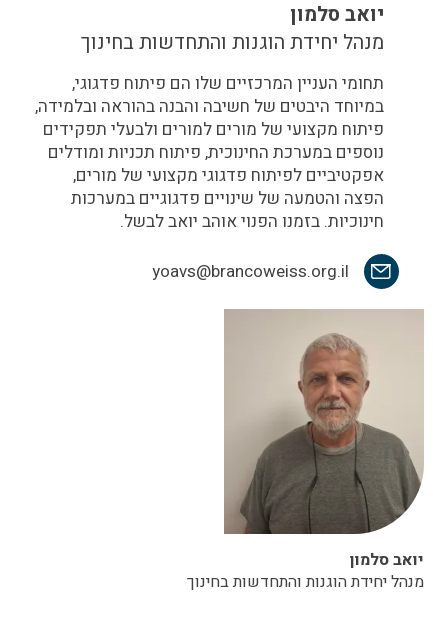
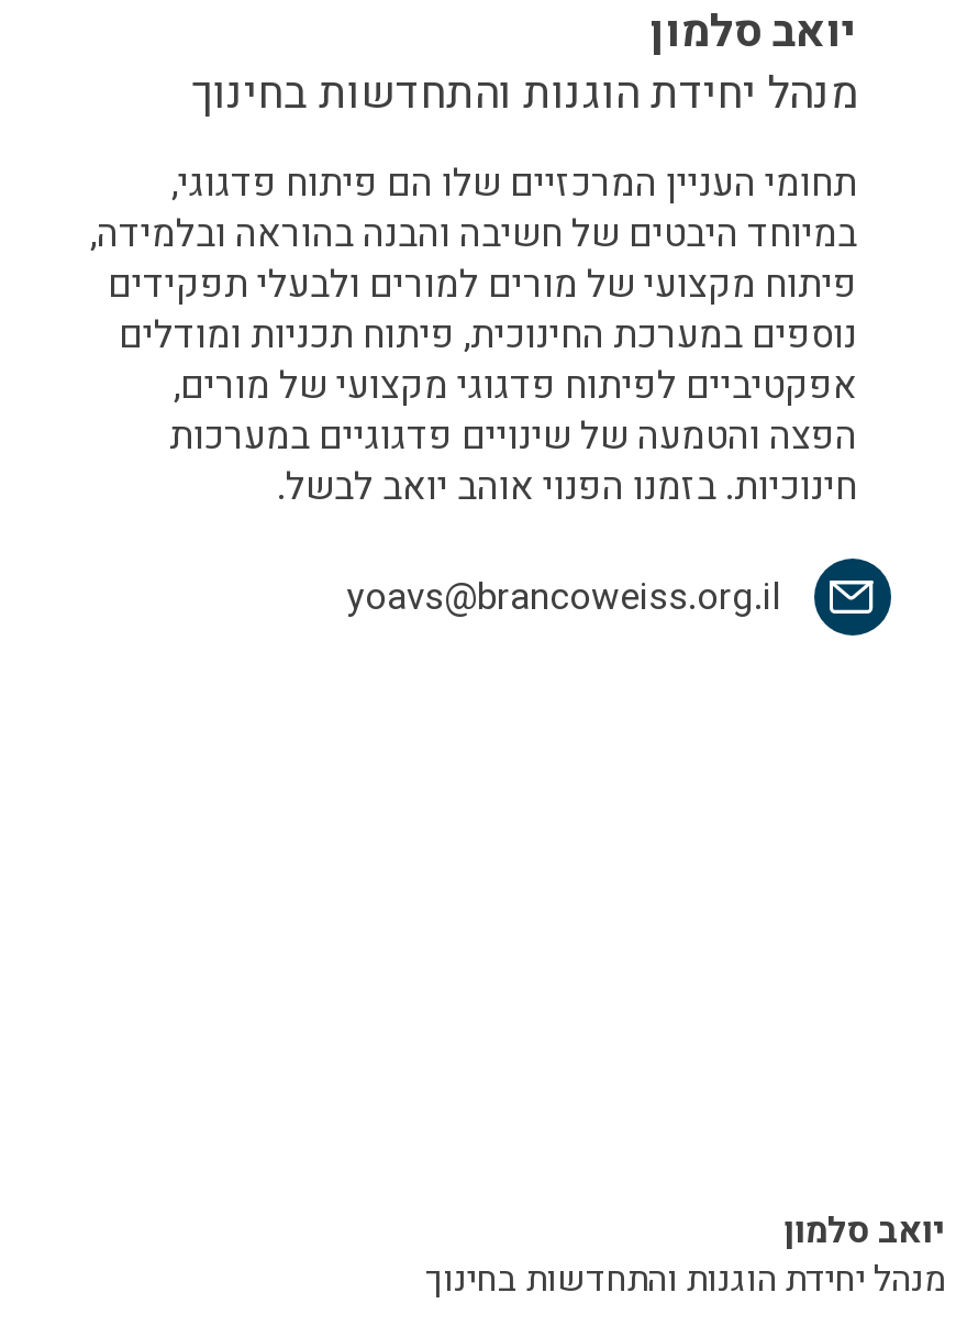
- [image]
